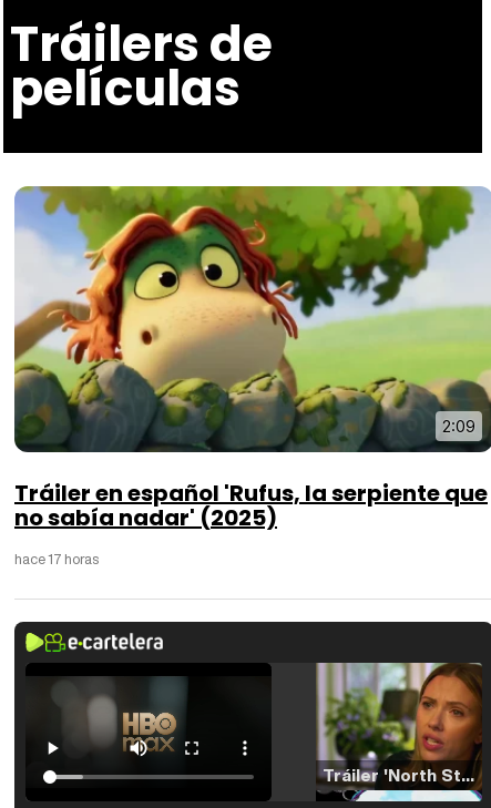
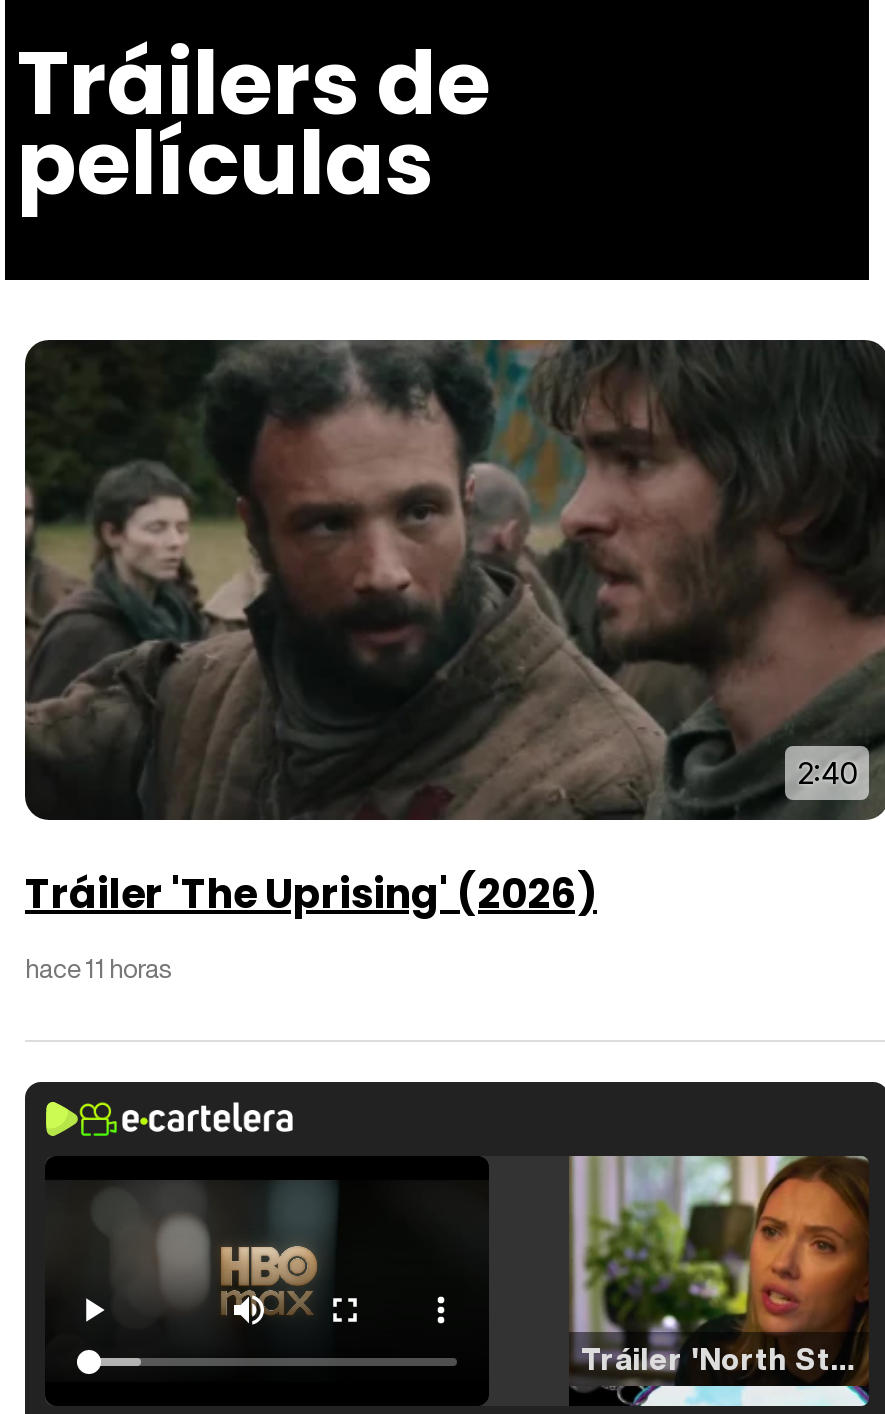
- [image]
- 2:09
+ [image]
+ 2:40

- Tráiler en español 'Rufus, la serpiente que
- no sabía nadar' (2025)
+ Tráiler 'The Uprising' (2026)

- hace 17 horas
+ hace 11 horas
